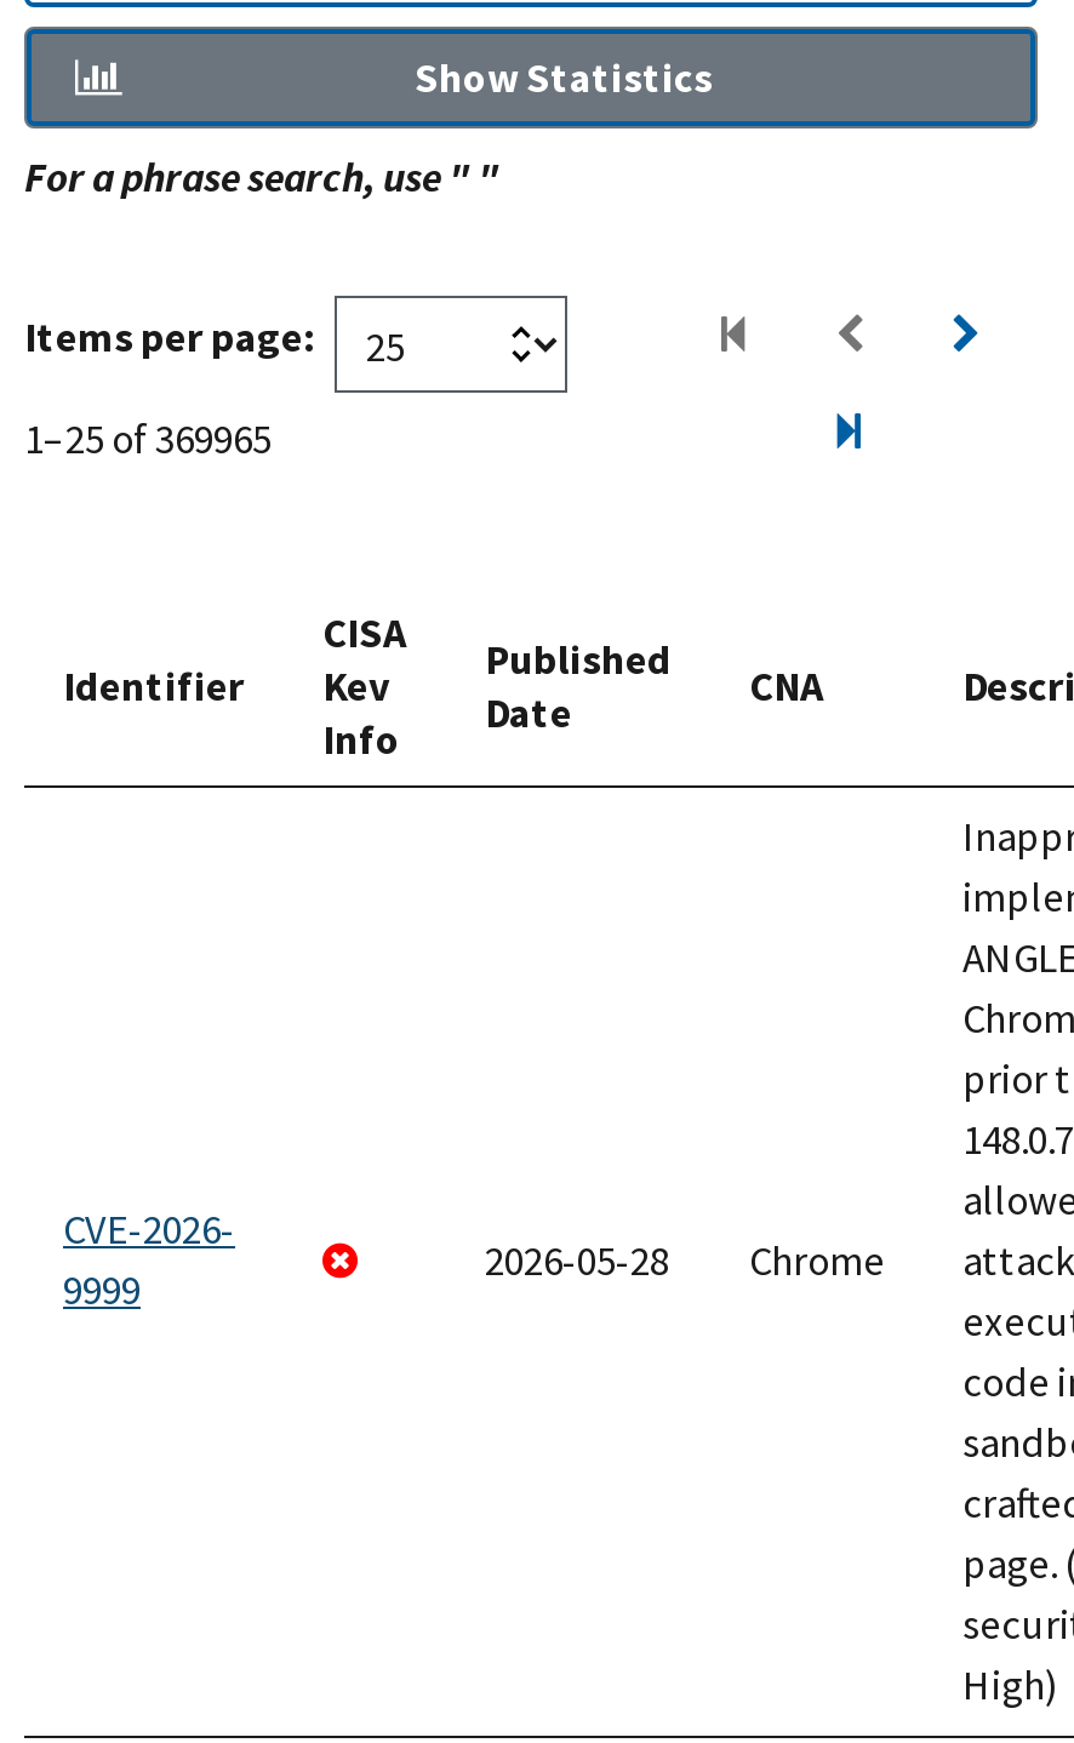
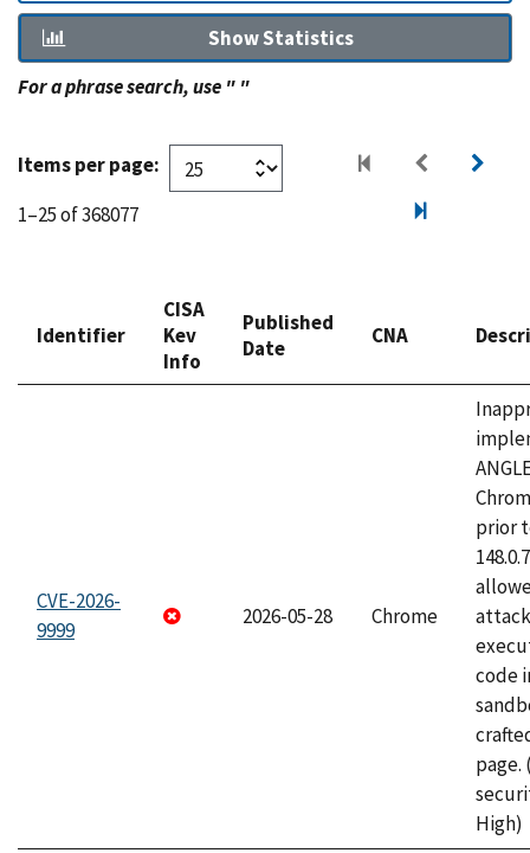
- 1–25 of 369965
+ 1–25 of 368077
